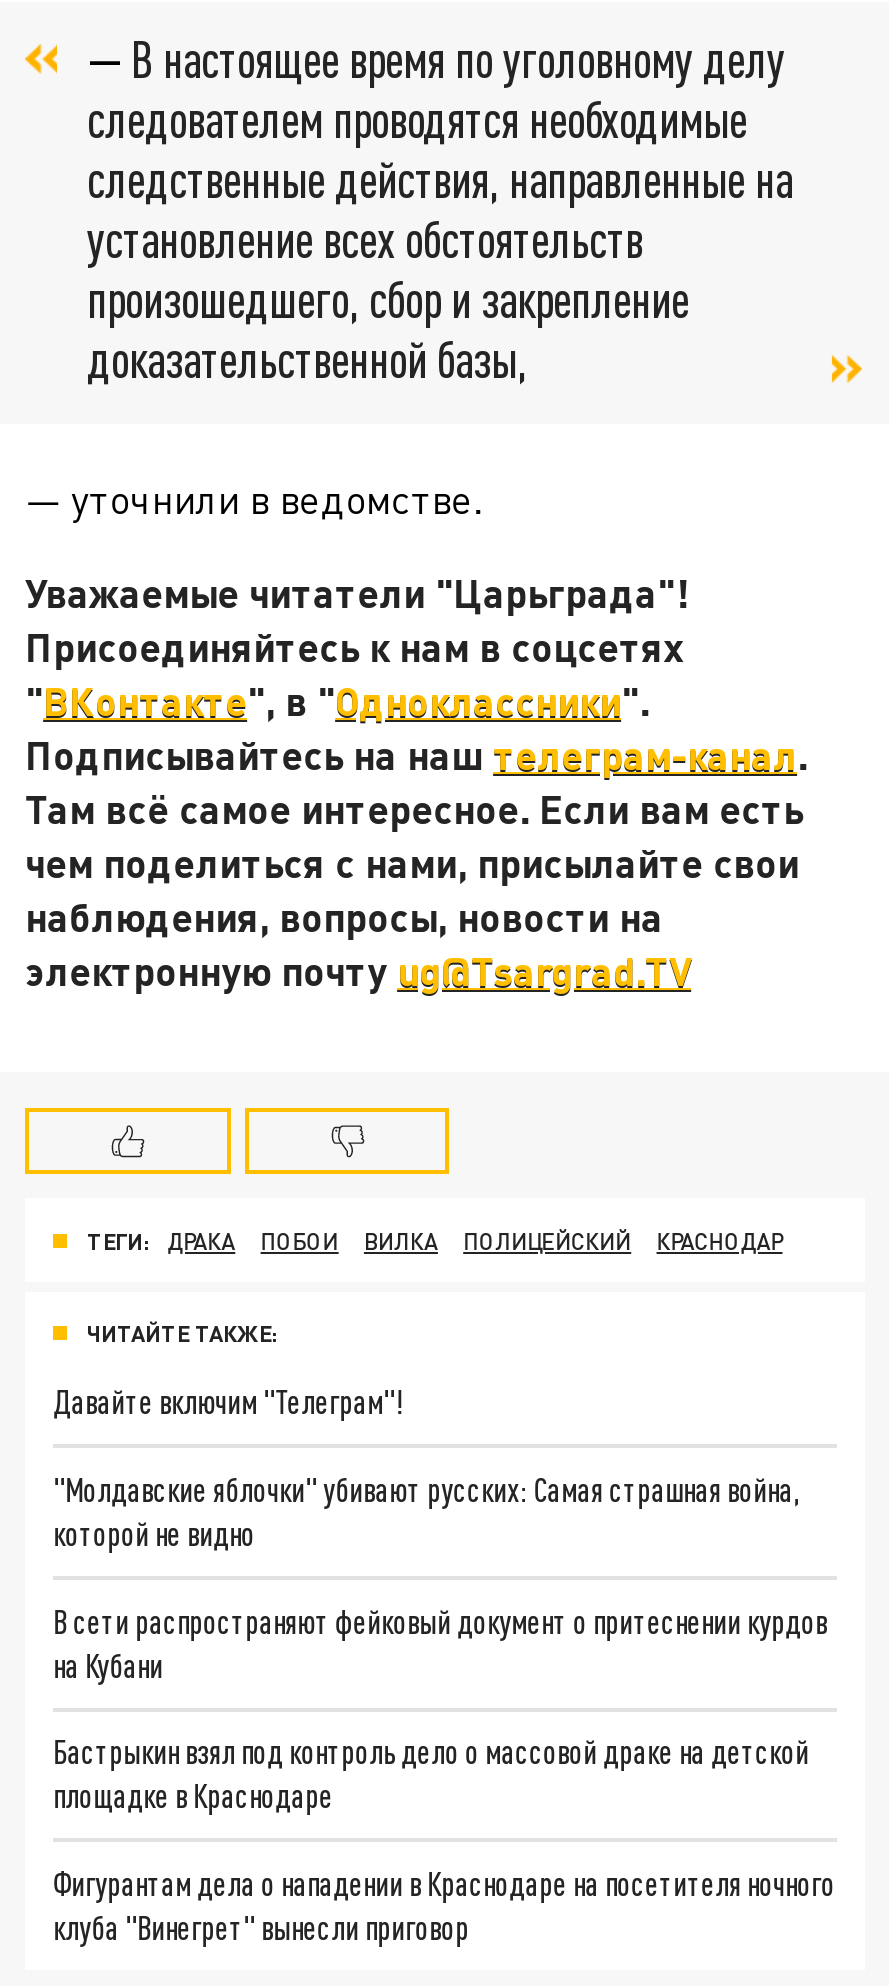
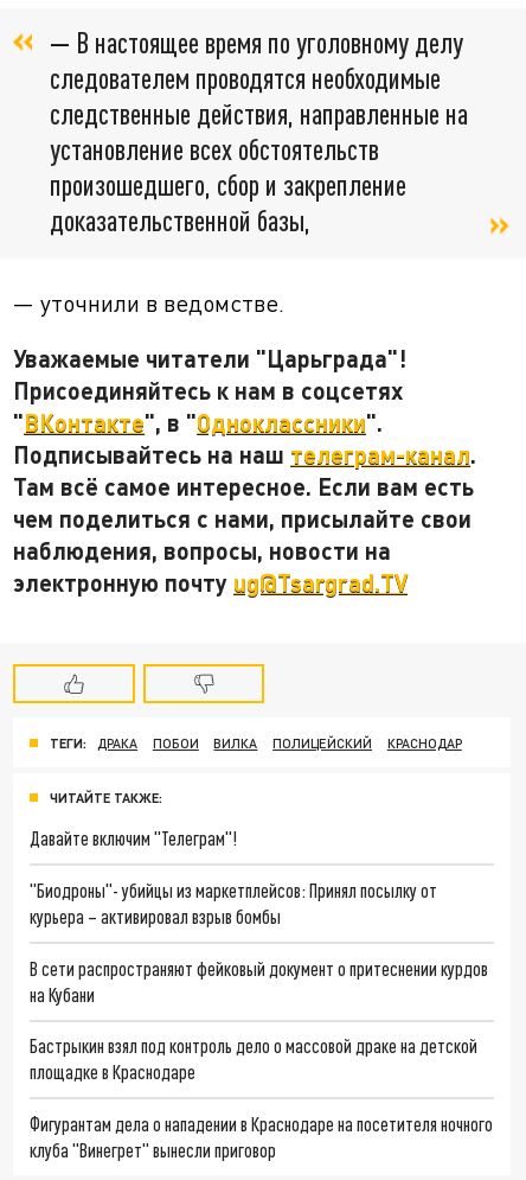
- "Молдавские яблочки" убивают русских: Самая страшная война,
- которой не видно
+ "Биодроны"- убийцы из маркетплейсов: Принял посылку от
+ курьера – активировал взрыв бомбы
